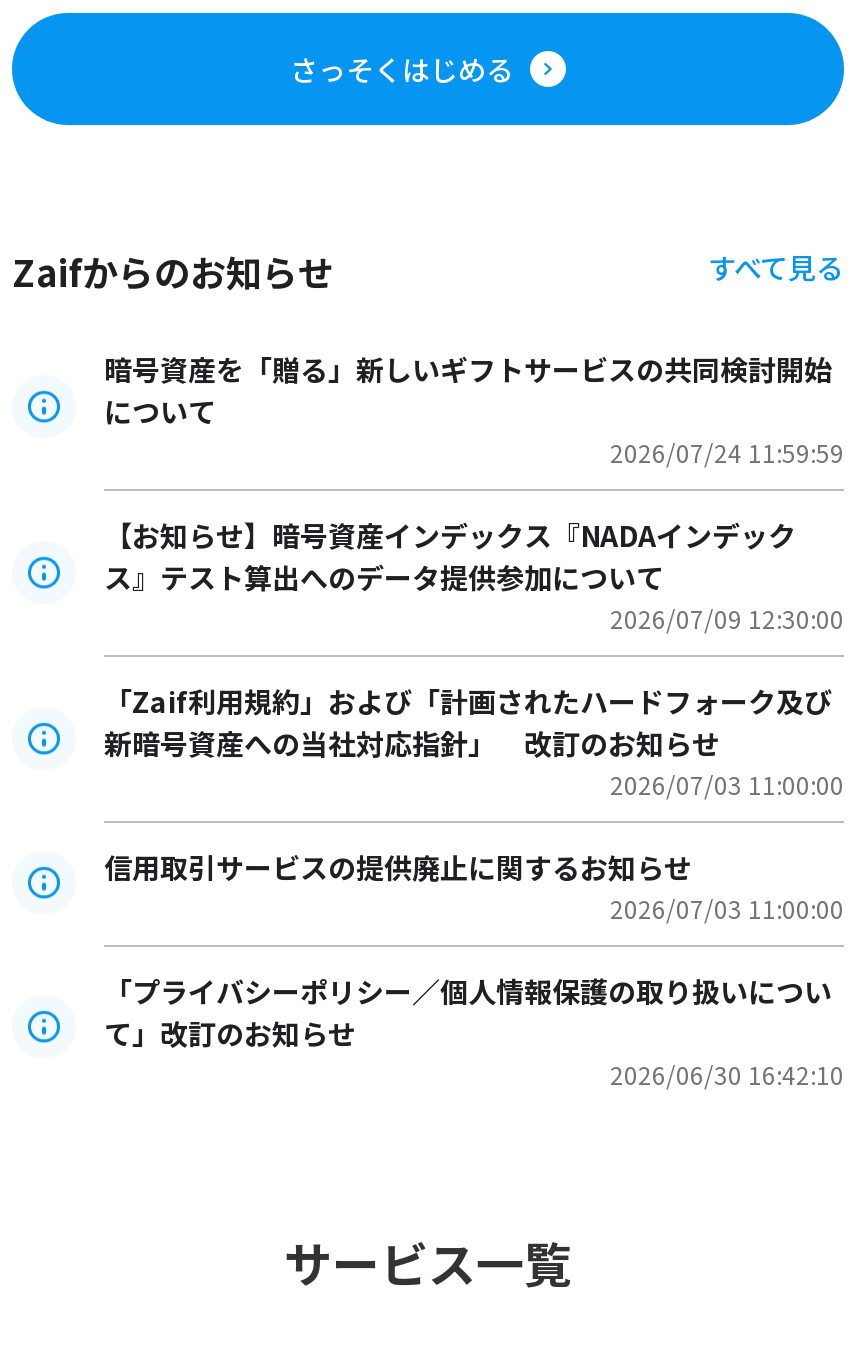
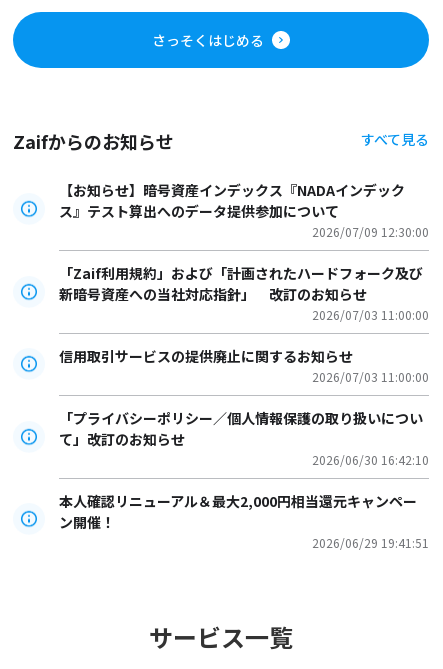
- 暗号資産を「贈る」新しいギフトサービスの共同検討開始
- について
- 2026/07/24 11:59:59

moved up: 【お知らせ】暗号資産インデックス『NADAインデック | ス』テスト算出へのデータ提供参加について | 2026/07/09 12:30:00 | ... | て」改訂のお知らせ | 2026/06/30 16:42:10

+ 本人確認リニューアル＆最大2,000円相当還元キャンペー
+ ン開催！
+ 2026/06/29 19:41:51
